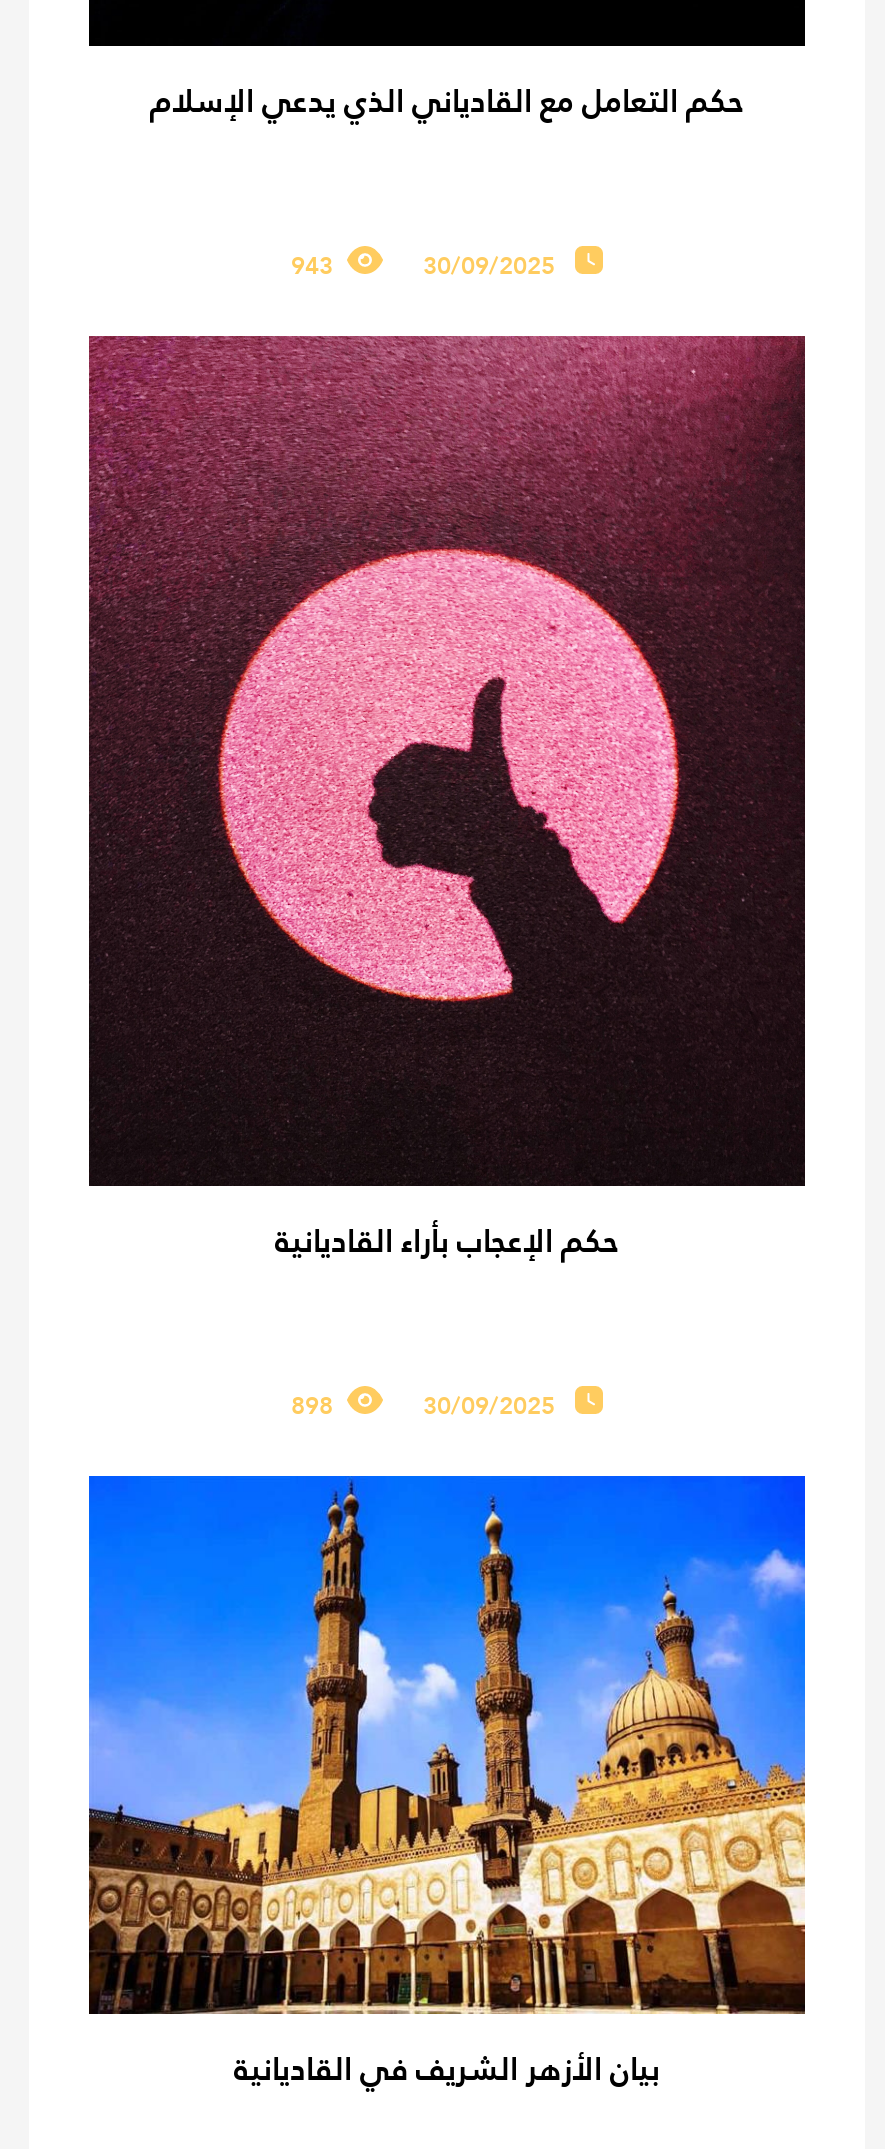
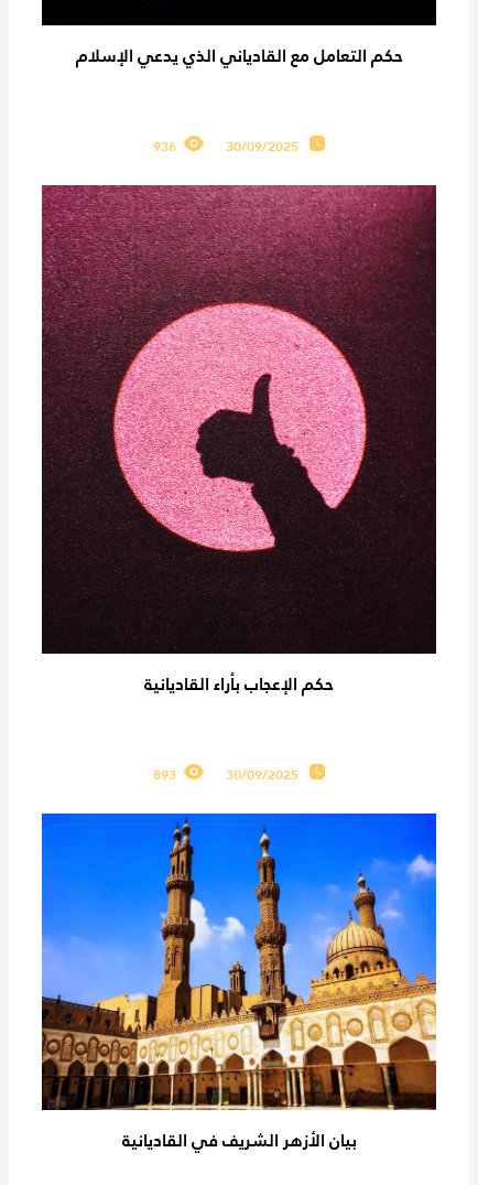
- 943
+ 936

- 898
+ 893
